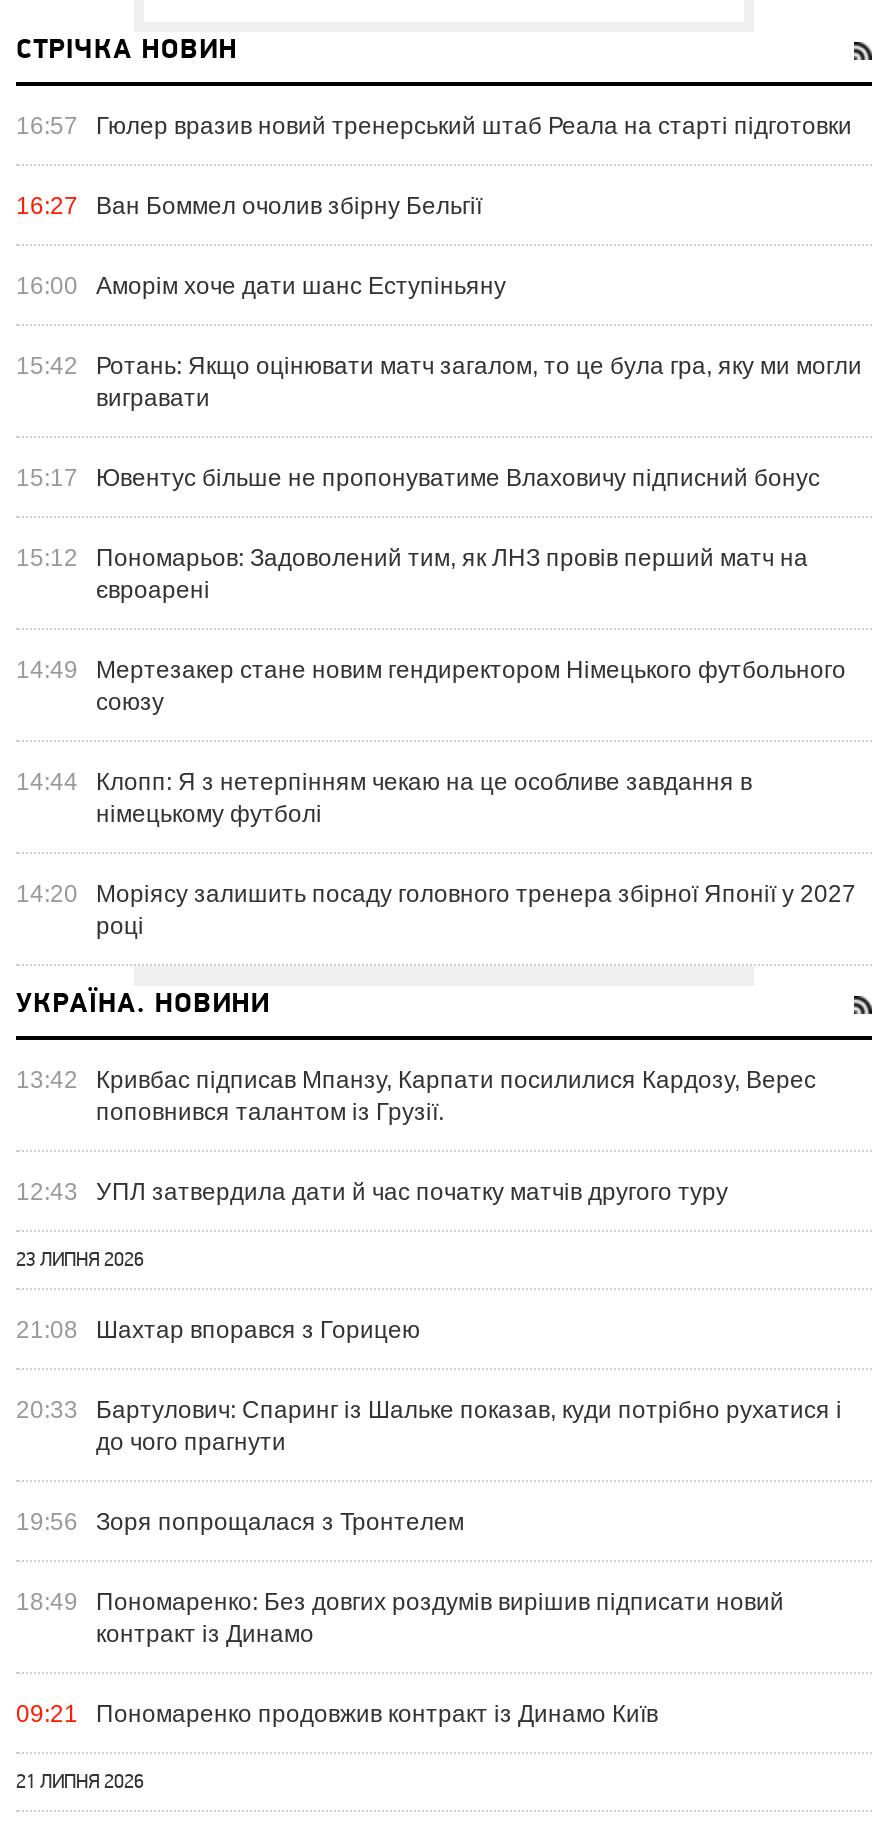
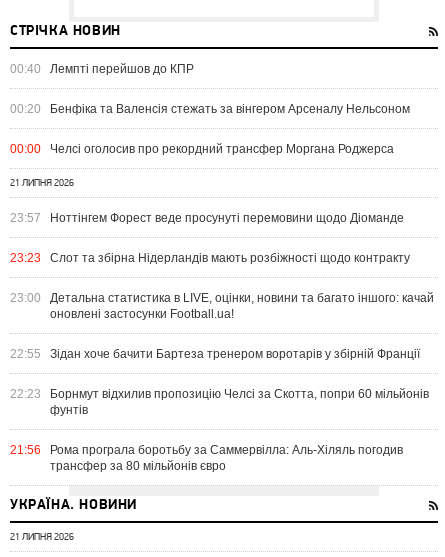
- 16:57
- Гюлер вразив новий тренерський штаб Реала на старті підготовки
- 16:27
- Ван Боммел очолив збірну Бельгії
- 16:00
- Аморім хоче дати шанс Еступіньяну
- 15:42
- Ротань: Якщо оцінювати матч загалом, то це була гра, яку ми могли
- вигравати
- 15:17
- Ювентус більше не пропонуватиме Влаховичу підписний бонус
- 15:12
- Пономарьов: Задоволений тим, як ЛНЗ провів перший матч на
- євроарені
- 14:49
- Мертезакер стане новим гендиректором Німецького футбольного
- союзу
- 14:44
- Клопп: Я з нетерпінням чекаю на це особливе завдання в
- німецькому футболі
- 14:20
- Моріясу залишить посаду головного тренера збірної Японії у 2027
- році
+ 00:40
+ Лемпті перейшов до КПР
+ 00:20
+ Бенфіка та Валенсія стежать за вінгером Арсеналу Нельсоном
+ 00:00
+ Челсі оголосив про рекордний трансфер Моргана Роджерса
+ 21 ЛИПНЯ 2026
+ 23:57
+ Ноттінгем Форест веде просунуті перемовини щодо Діоманде
+ 23:23
+ Слот та збірна Нідерландів мають розбіжності щодо контракту
+ 23:00
+ Детальна статистика в LIVE, оцінки, новини та багато іншого: качай
+ оновлені застосунки Football.ua!
+ 22:55
+ Зідан хоче бачити Бартеза тренером воротарів у збірній Франції
+ 22:23
+ Борнмут відхилив пропозицію Челсі за Скотта, попри 60 мільйонів
+ фунтів
+ 21:56
+ Рома програла боротьбу за Саммервілла: Аль-Хіляль погодив
+ трансфер за 80 мільйонів євро

- 13:42
- Кривбас підписав Мпанзу, Карпати посилилися Кардозу, Верес
- поповнився талантом із Грузії.
- 12:43
- УПЛ затвердила дати й час початку матчів другого туру
- 23 ЛИПНЯ 2026
- 21:08
- Шахтар впорався з Горицею
- 20:33
- Бартулович: Спаринг із Шальке показав, куди потрібно рухатися і
- до чого прагнути
- 19:56
- Зоря попрощалася з Тронтелем
- 18:49
- Пономаренко: Без довгих роздумів вирішив підписати новий
- контракт із Динамо
- 09:21
- Пономаренко продовжив контракт із Динамо Київ
